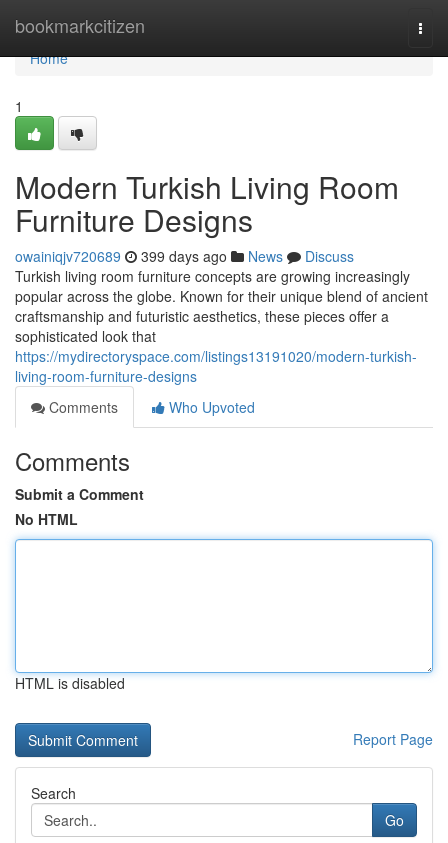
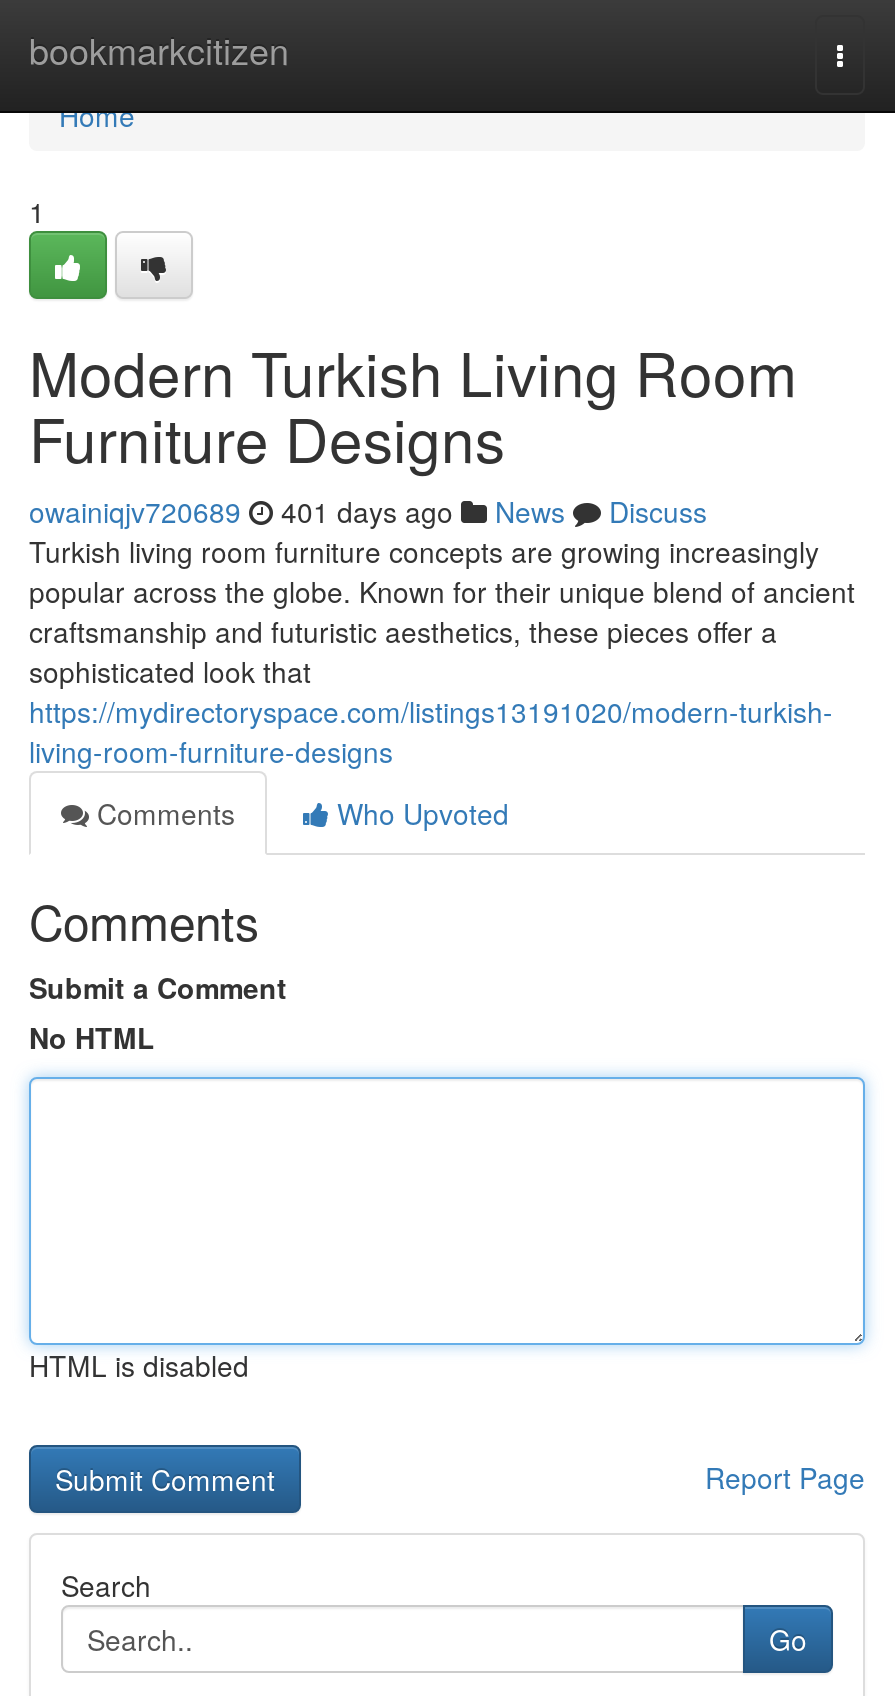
- owainiqjv720689 399 days ago News Discuss
+ owainiqjv720689 401 days ago News Discuss
